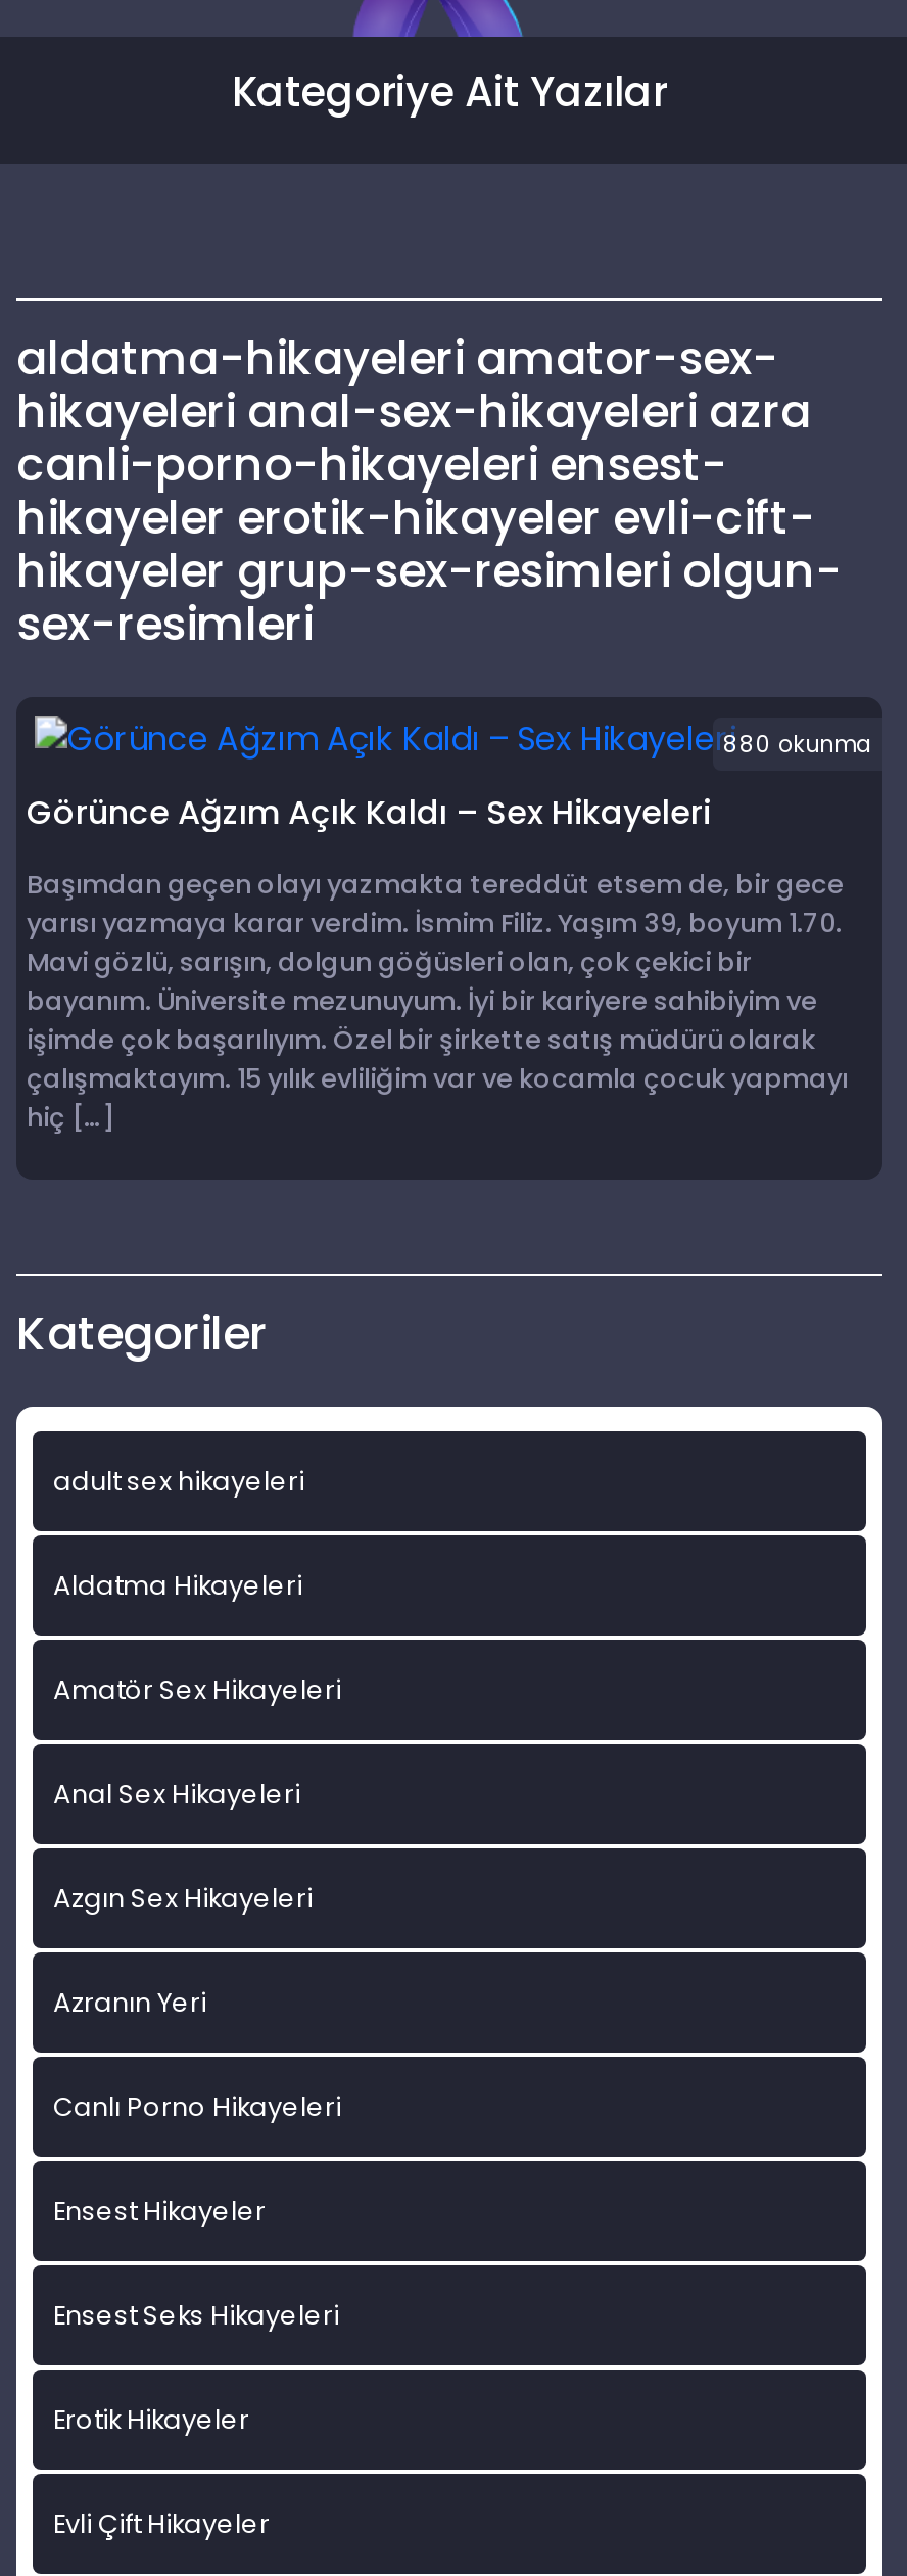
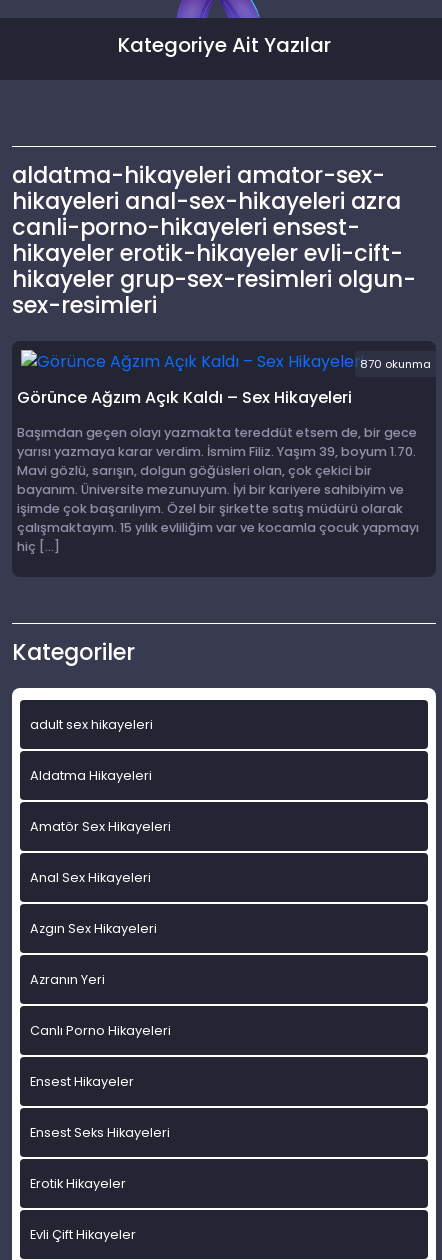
- 880 okunma
+ 870 okunma
